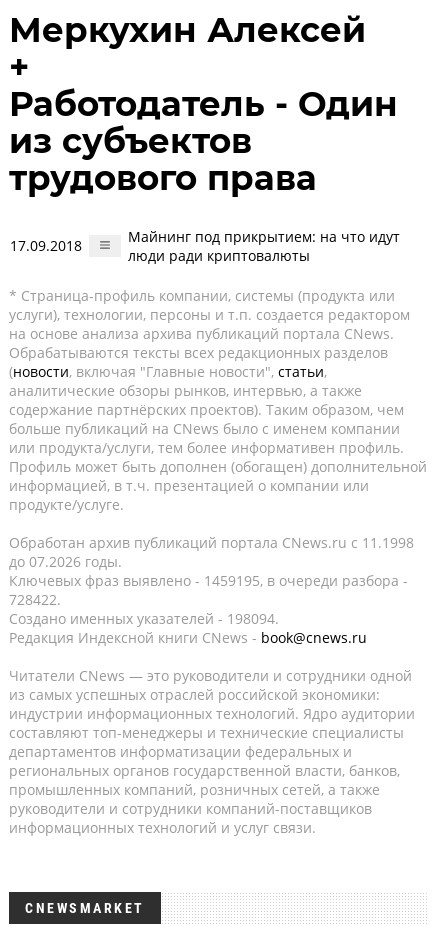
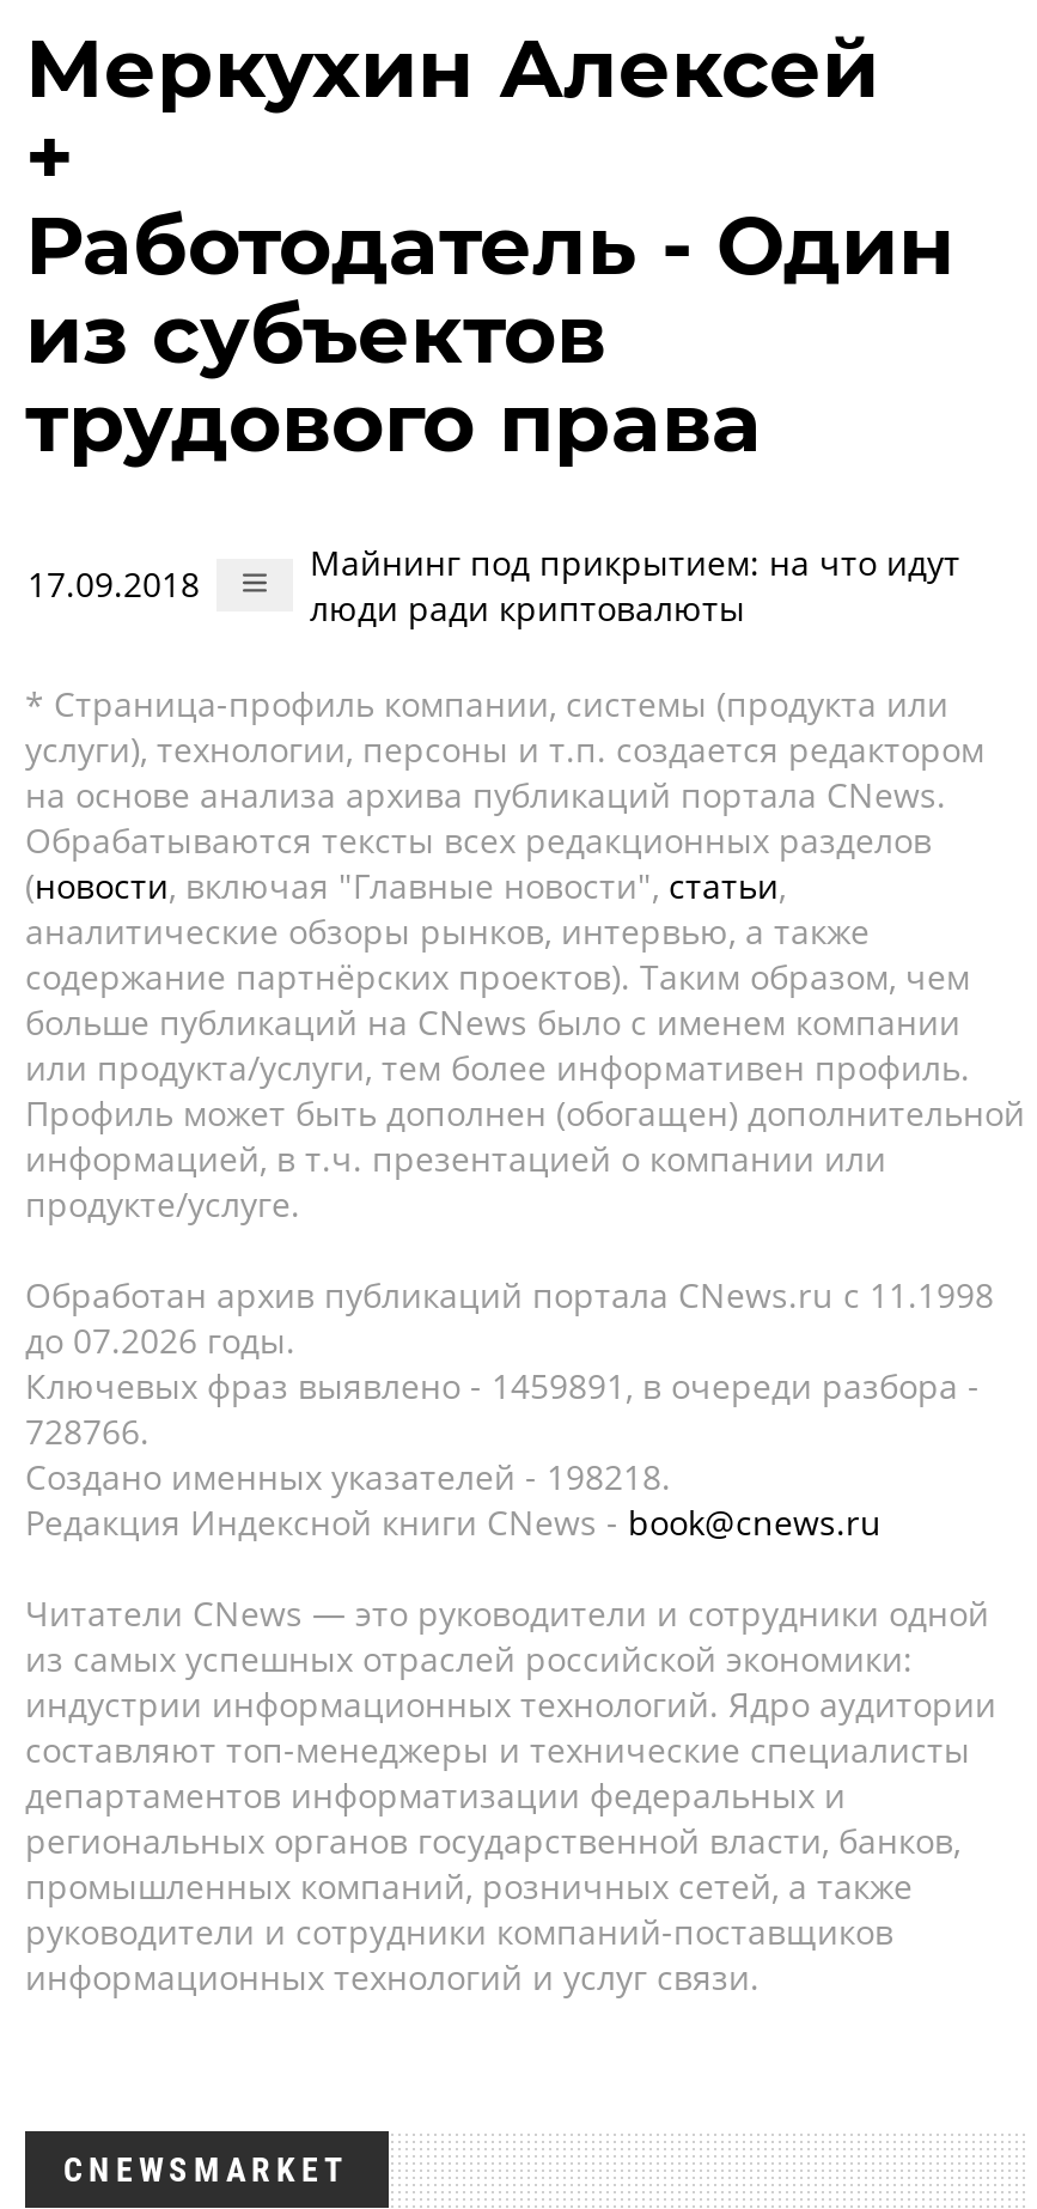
- Ключевых фраз выявлено - 1459195, в очереди разбора -
+ Ключевых фраз выявлено - 1459891, в очереди разбора -

- 728422.
+ 728766.

- Создано именных указателей - 198094.
+ Создано именных указателей - 198218.
